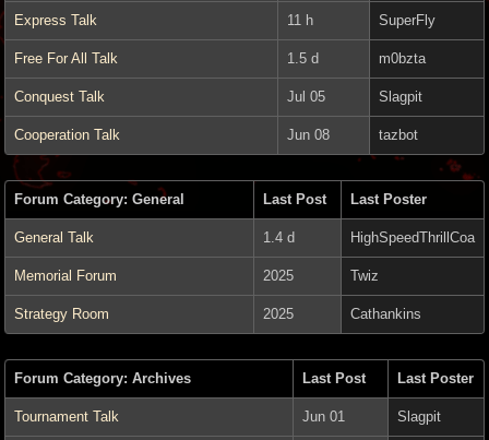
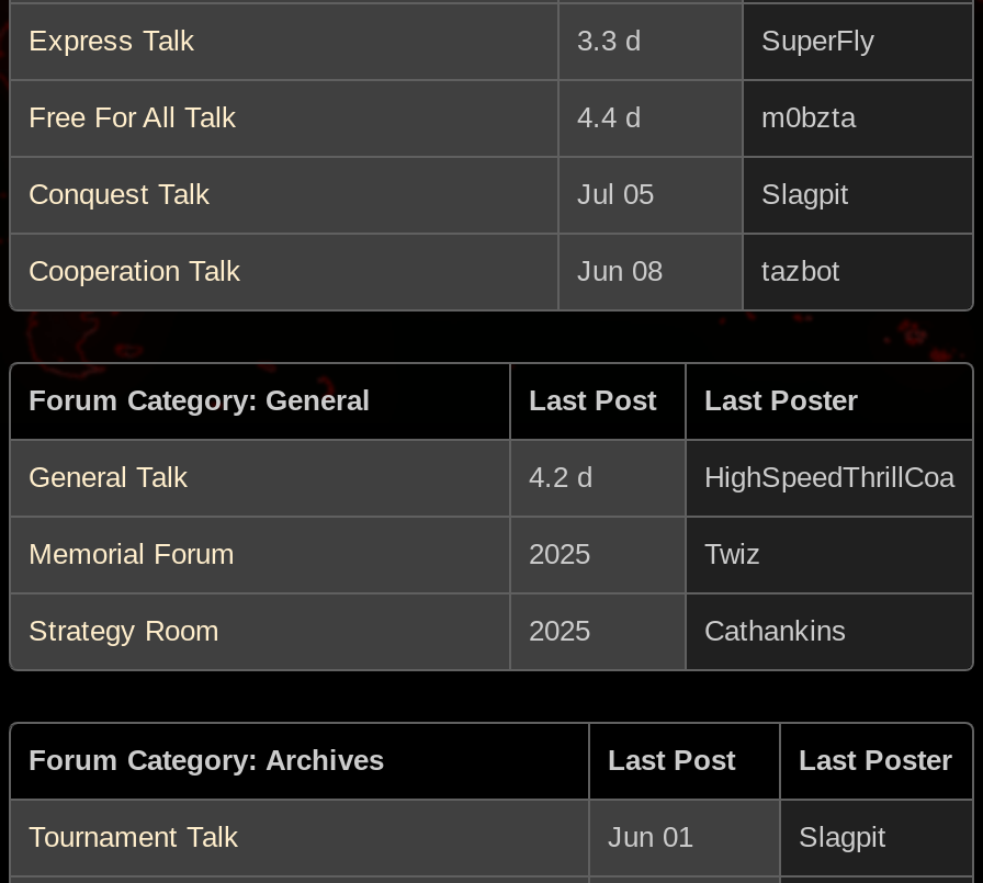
- 11 h
+ 3.3 d

- 1.5 d
+ 4.4 d

- 1.4 d
+ 4.2 d
